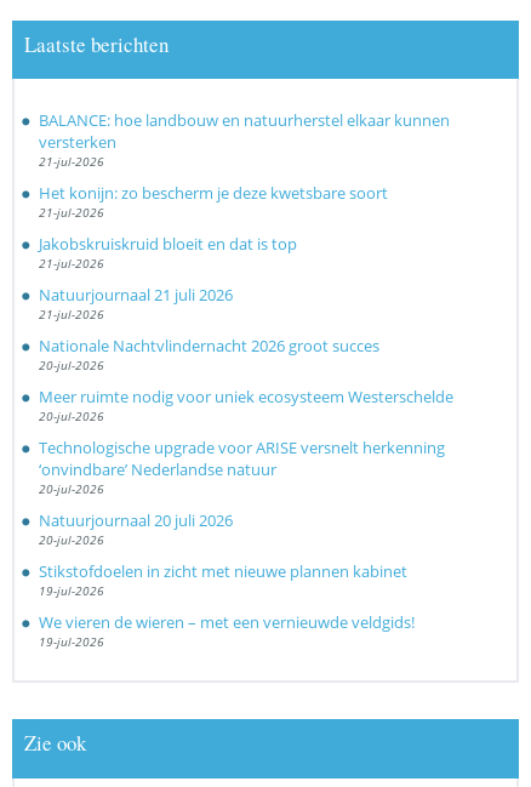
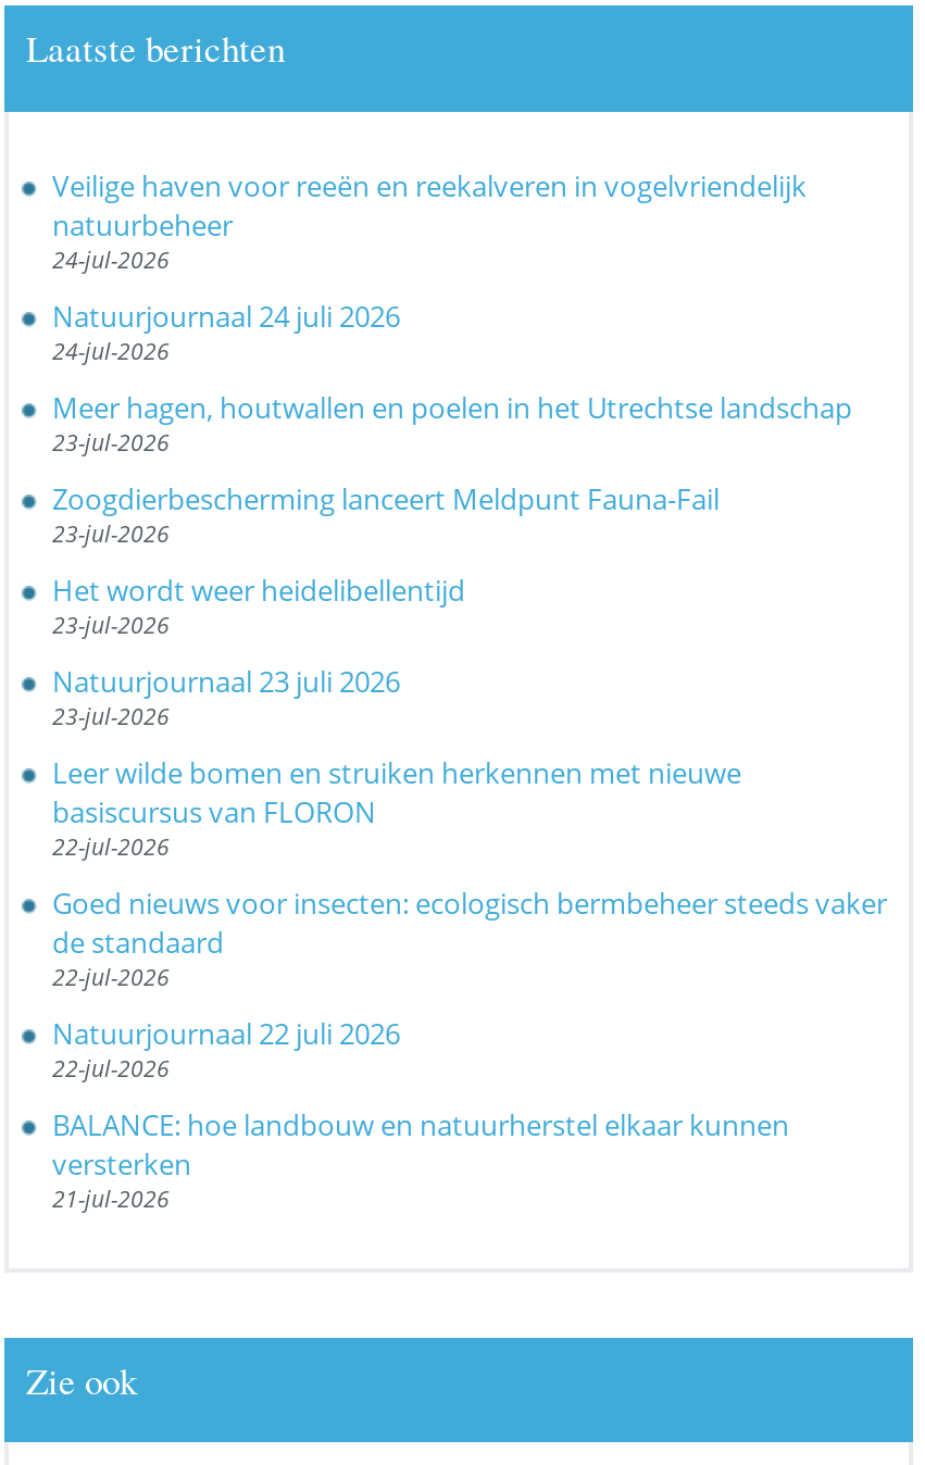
+ Veilige haven voor reeën en reekalveren in vogelvriendelijk
+ natuurbeheer
+ 24-jul-2026
+ Natuurjournaal 24 juli 2026
+ 24-jul-2026
+ Meer hagen, houtwallen en poelen in het Utrechtse landschap
+ 23-jul-2026
+ Zoogdierbescherming lanceert Meldpunt Fauna-Fail
+ 23-jul-2026
+ Het wordt weer heidelibellentijd
+ 23-jul-2026
+ Natuurjournaal 23 juli 2026
+ 23-jul-2026
+ Leer wilde bomen en struiken herkennen met nieuwe
+ basiscursus van FLORON
+ 22-jul-2026
+ Goed nieuws voor insecten: ecologisch bermbeheer steeds vaker
+ de standaard
+ 22-jul-2026
+ Natuurjournaal 22 juli 2026
+ 22-jul-2026

moved down: BALANCE: hoe landbouw en natuurherstel elkaar kunnen | versterken | 21-jul-2026

- Het konijn: zo bescherm je deze kwetsbare soort
- 21-jul-2026
- Jakobskruiskruid bloeit en dat is top
- 21-jul-2026
- Natuurjournaal 21 juli 2026
- 21-jul-2026
- Nationale Nachtvlindernacht 2026 groot succes
- 20-jul-2026
- Meer ruimte nodig voor uniek ecosysteem Westerschelde
- 20-jul-2026
- Technologische upgrade voor ARISE versnelt herkenning
- ‘onvindbare’ Nederlandse natuur
- 20-jul-2026
- Natuurjournaal 20 juli 2026
- 20-jul-2026
- Stikstofdoelen in zicht met nieuwe plannen kabinet
- 19-jul-2026
- We vieren de wieren – met een vernieuwde veldgids!
- 19-jul-2026
